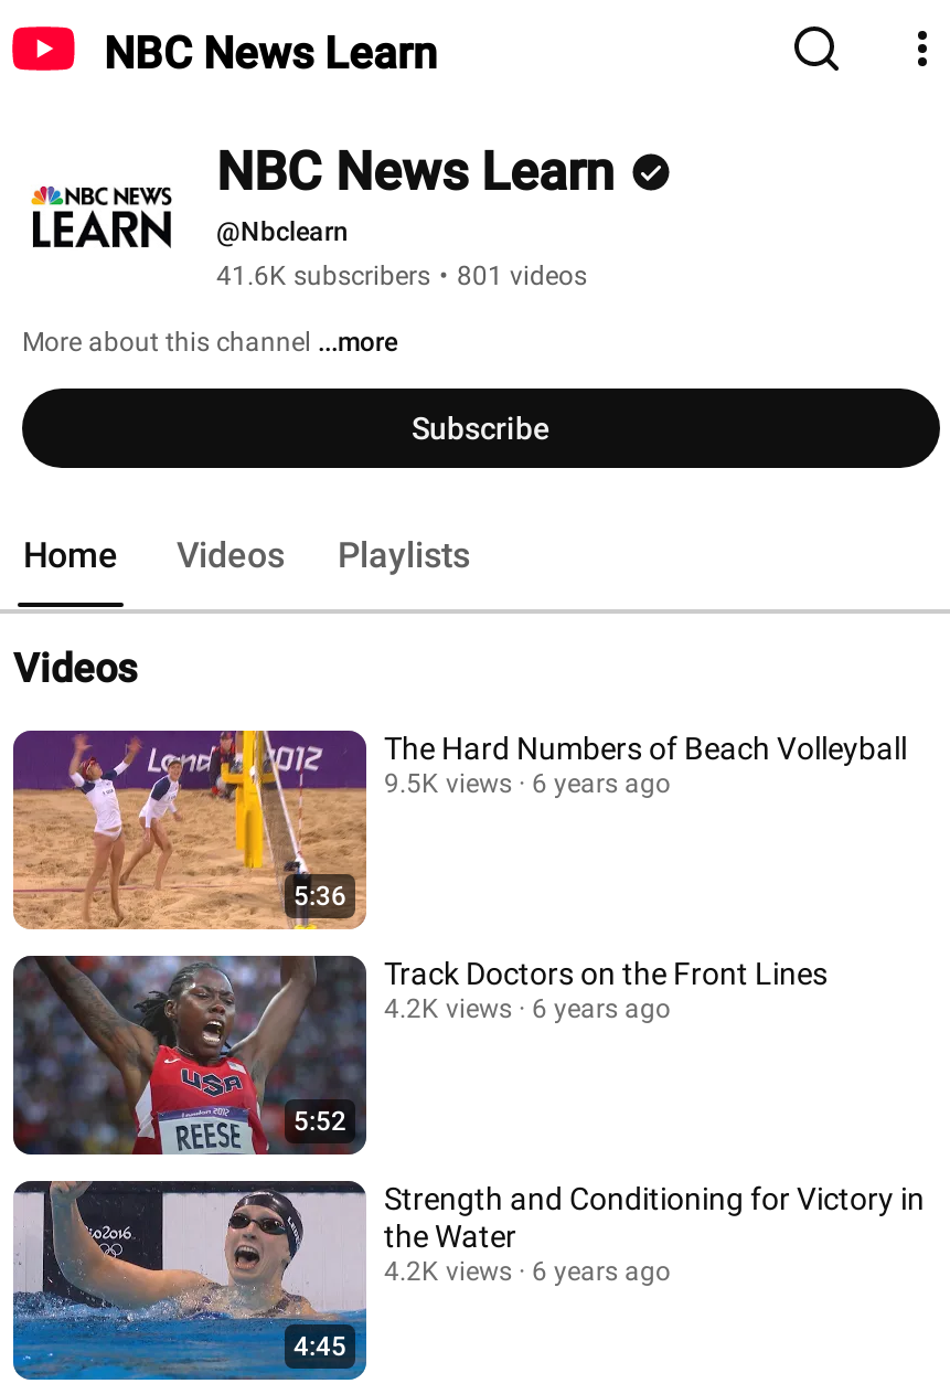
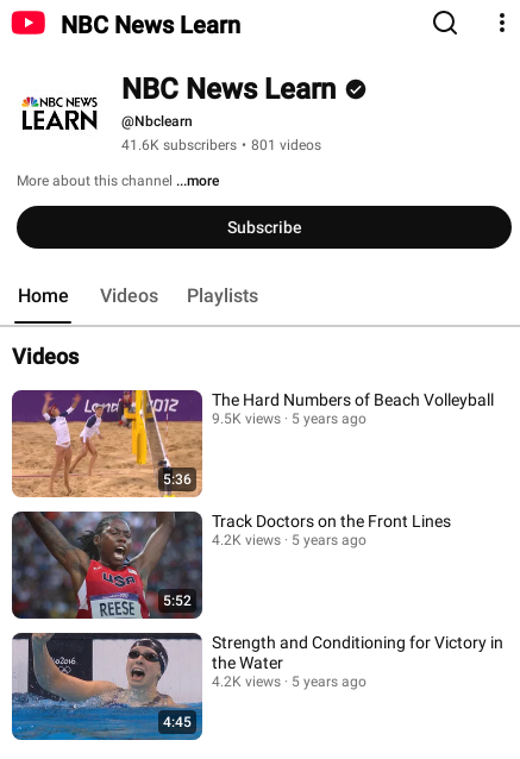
- 9.5K views 6 years ago
+ 9.5K views 5 years ago

- 4.2K views 6 years ago
+ 4.2K views 5 years ago

- 4.2K views 6 years ago
+ 4.2K views 5 years ago
